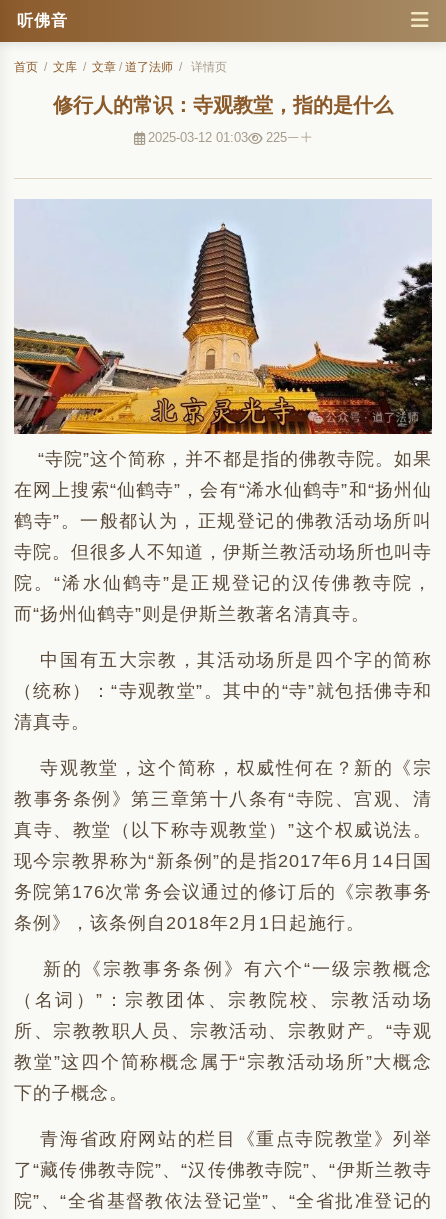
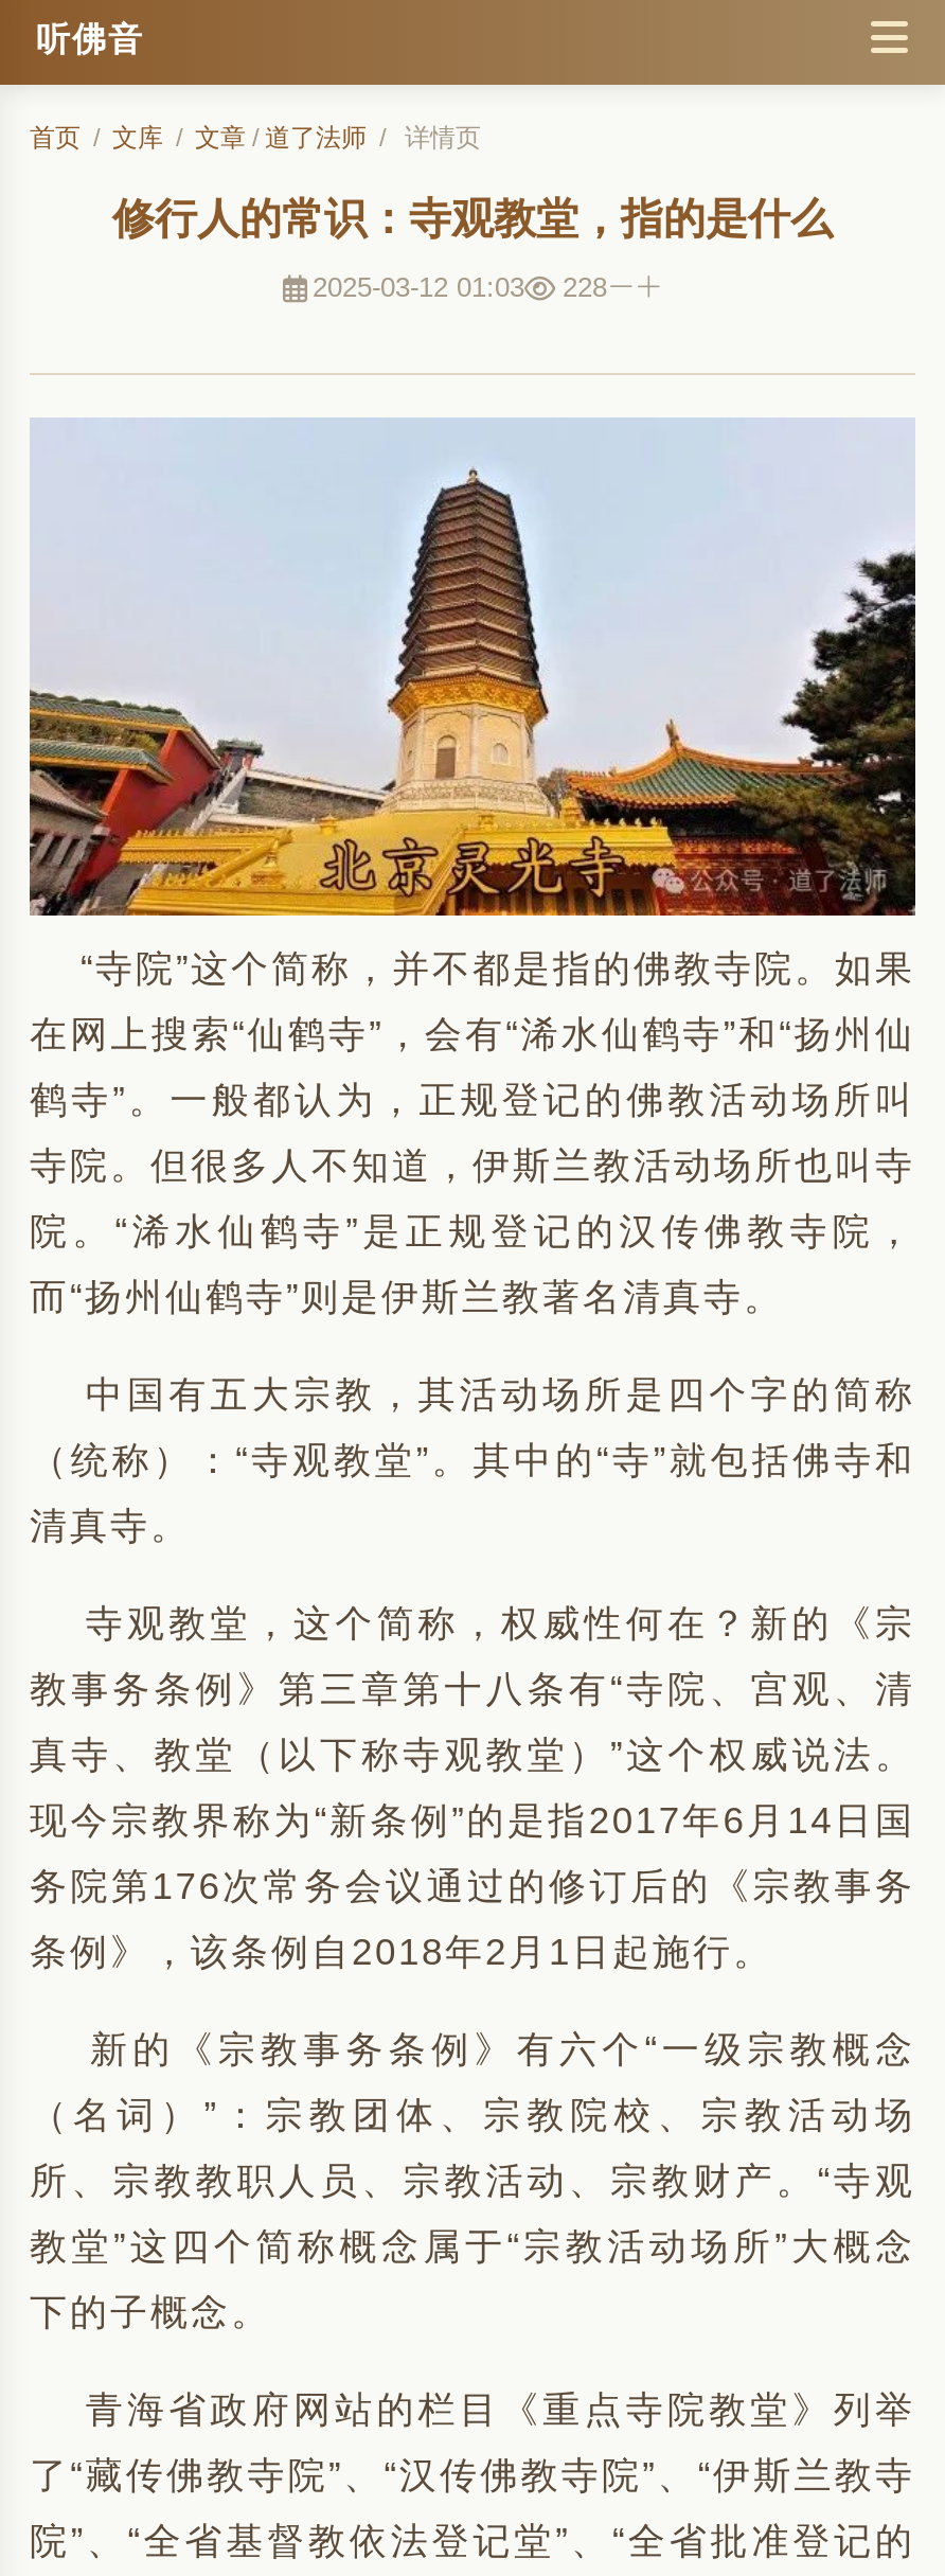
- 2025-03-12 01:03 225
+ 2025-03-12 01:03 228
